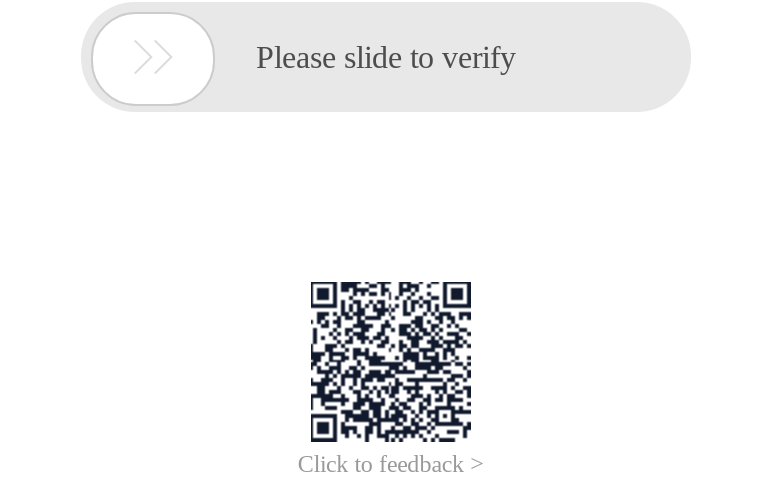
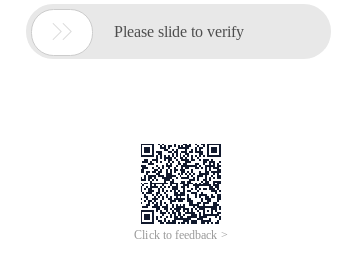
- [image]
+ [image]
